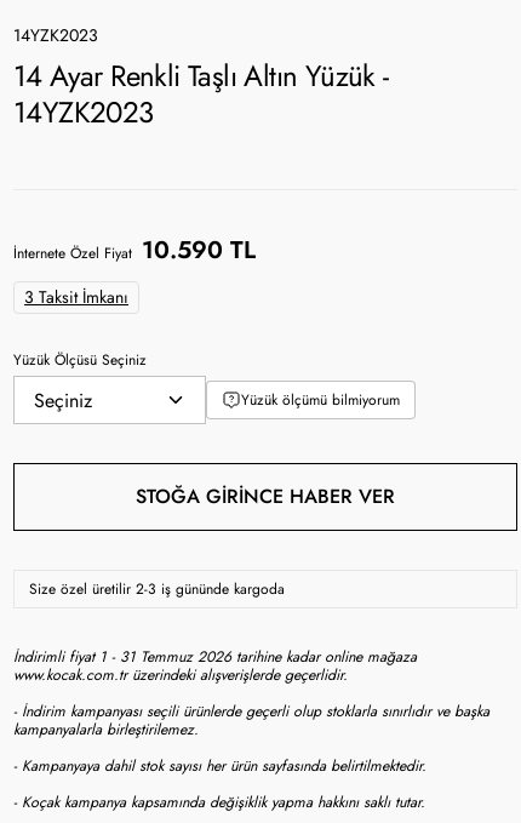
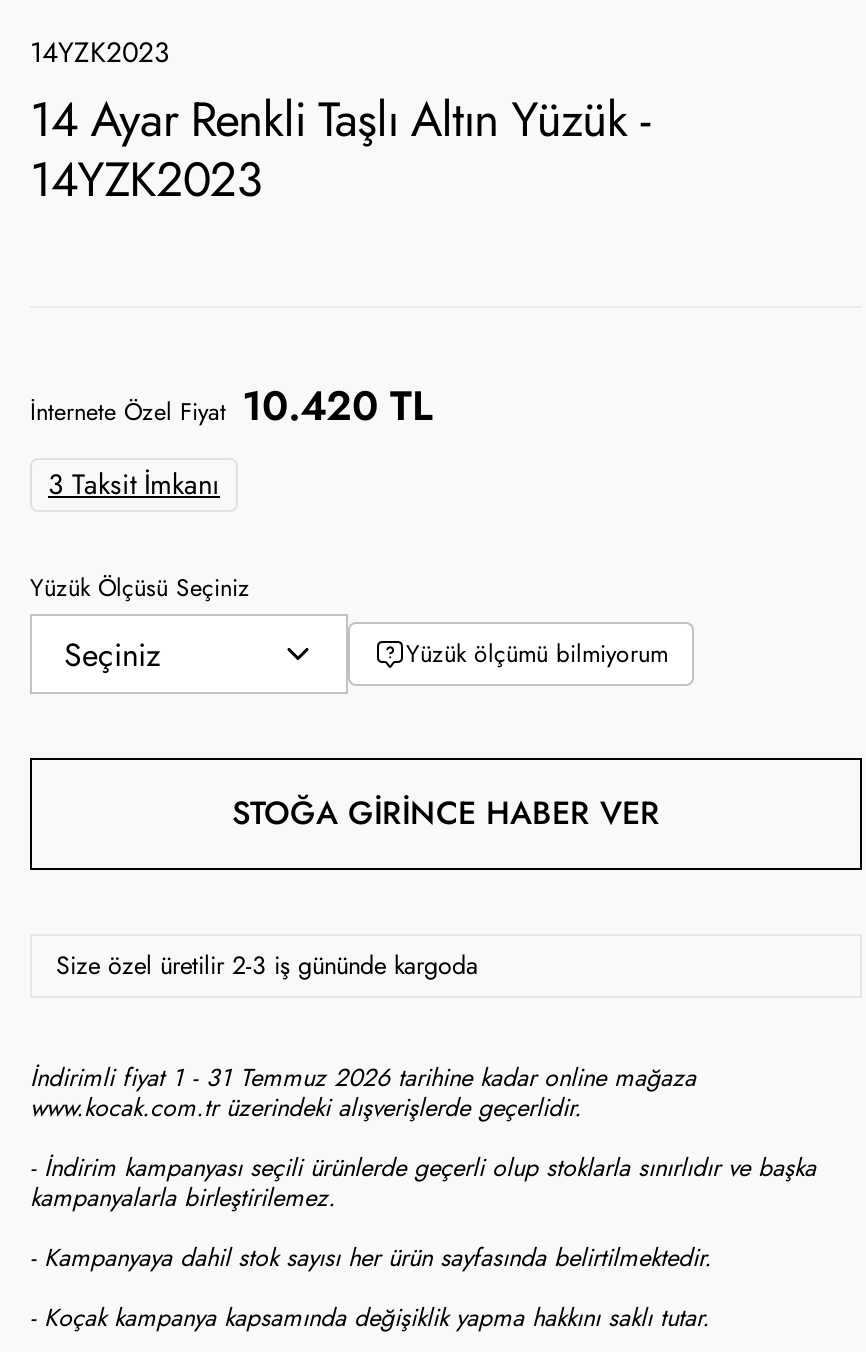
- İnternete Özel Fiyat 10.590 TL
+ İnternete Özel Fiyat 10.420 TL
